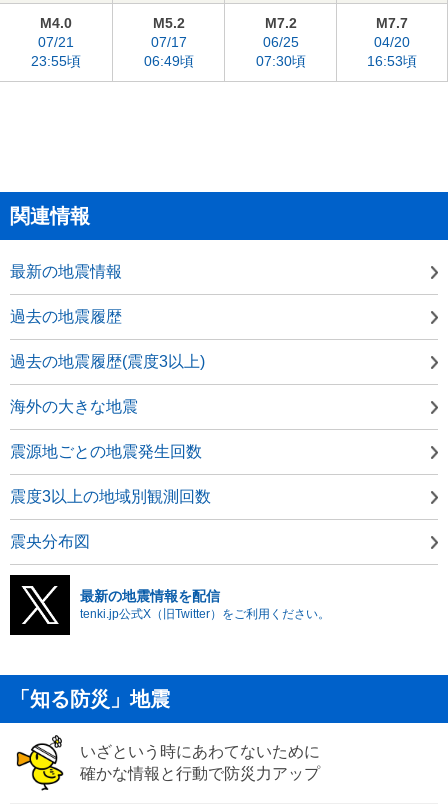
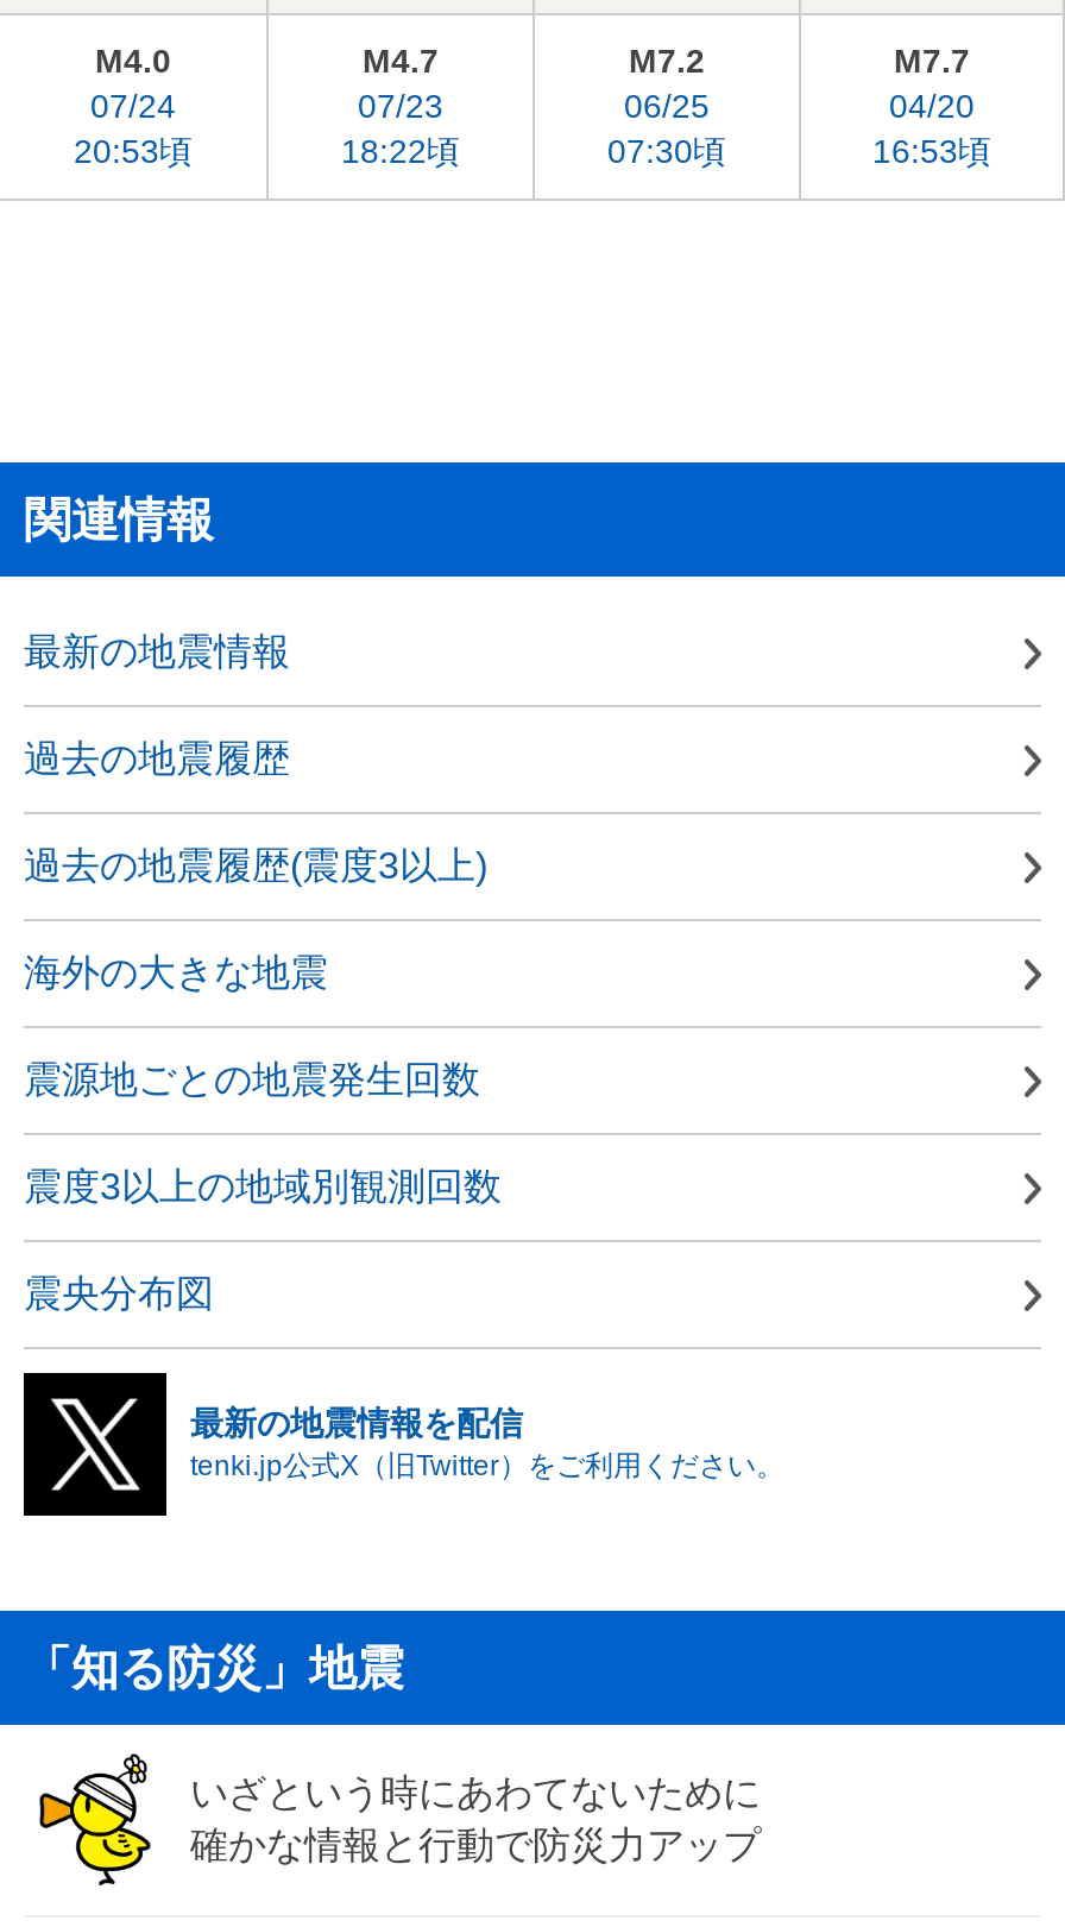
- M5.2
- 07/17
- 06:49頃
+ M4.7
+ 07/23
+ 18:22頃

- 07/21
- 23:55頃
+ 07/24
+ 20:53頃
